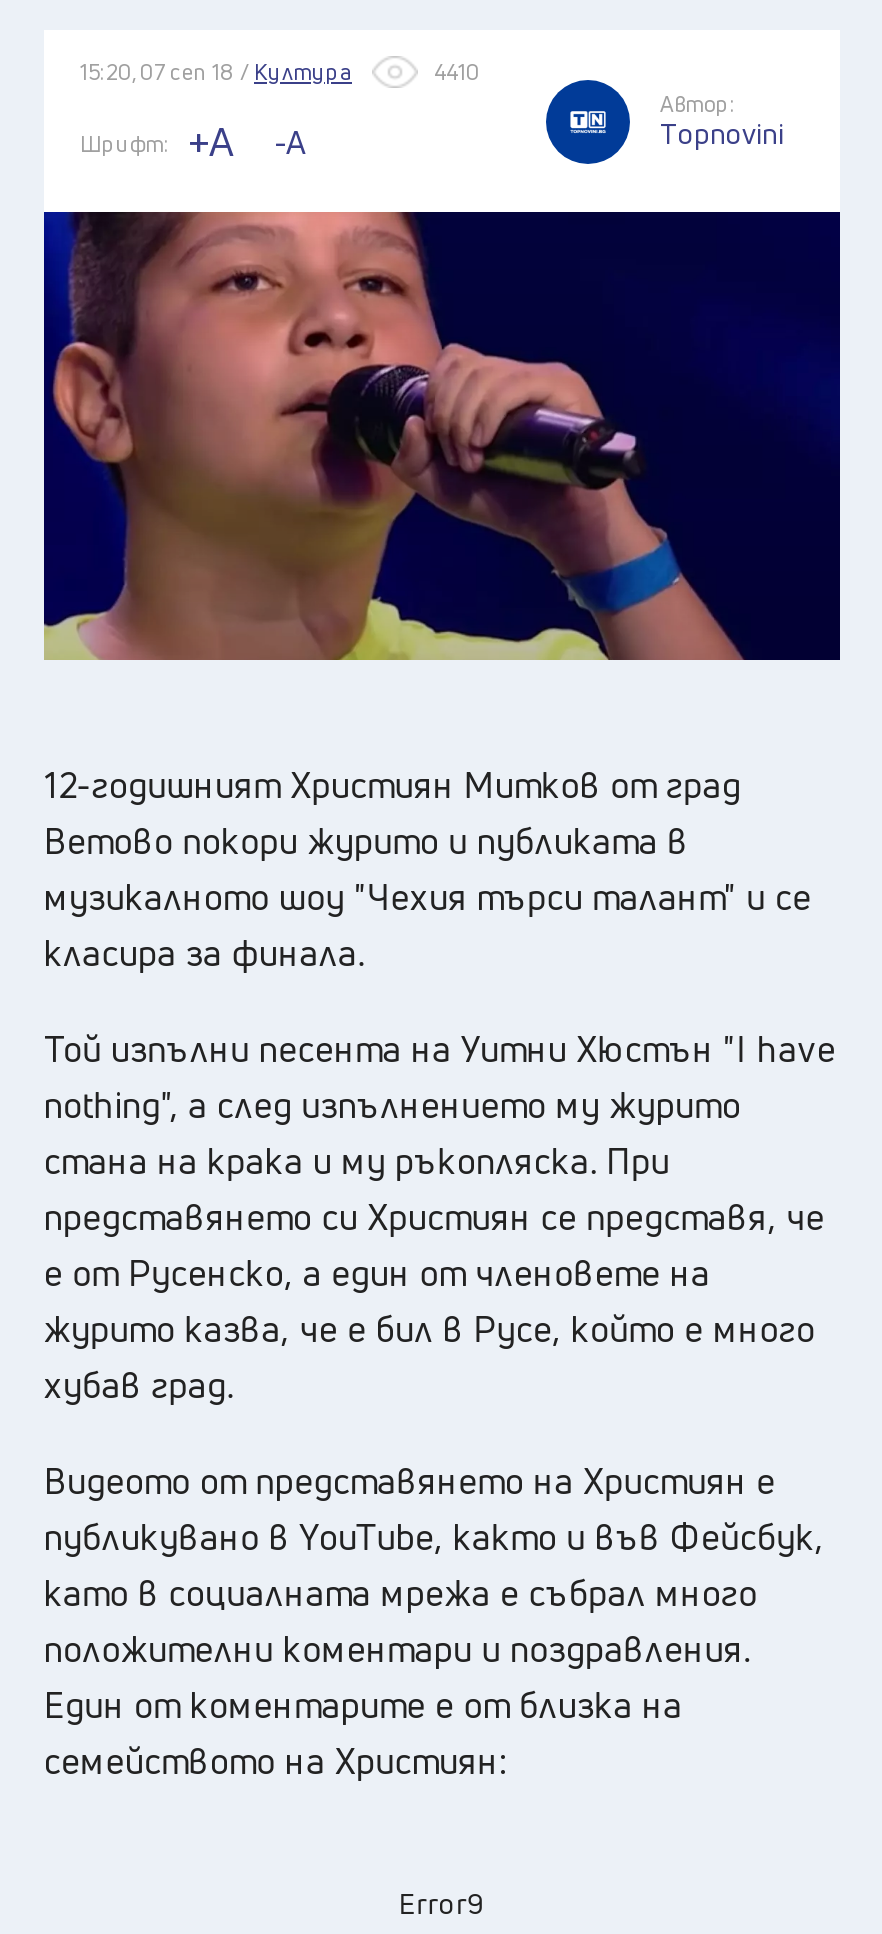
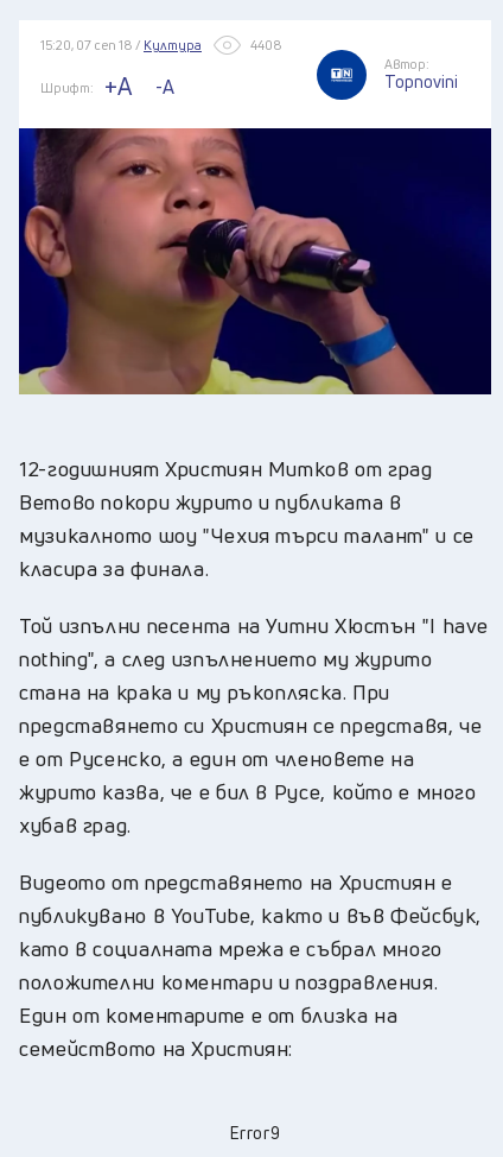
- 4410
+ 4408
